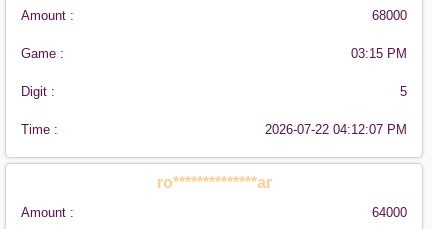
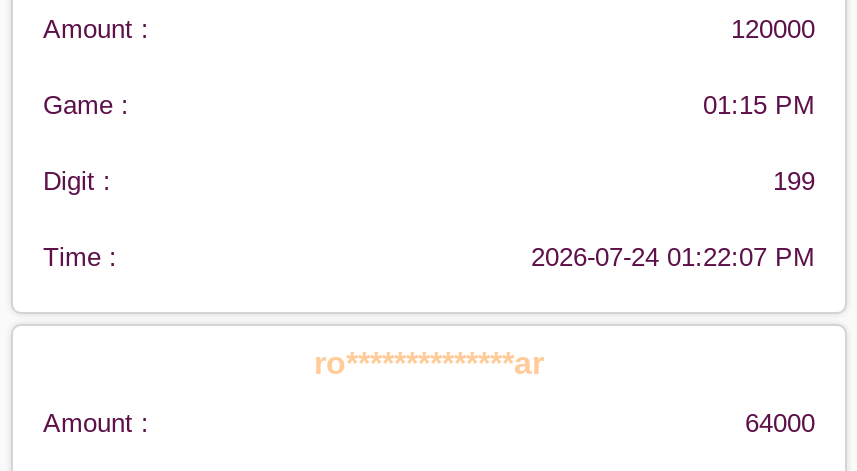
- 68000
+ 120000

- 03:15 PM
+ 01:15 PM

- 5
+ 199

- 2026-07-22 04:12:07 PM
+ 2026-07-24 01:22:07 PM
